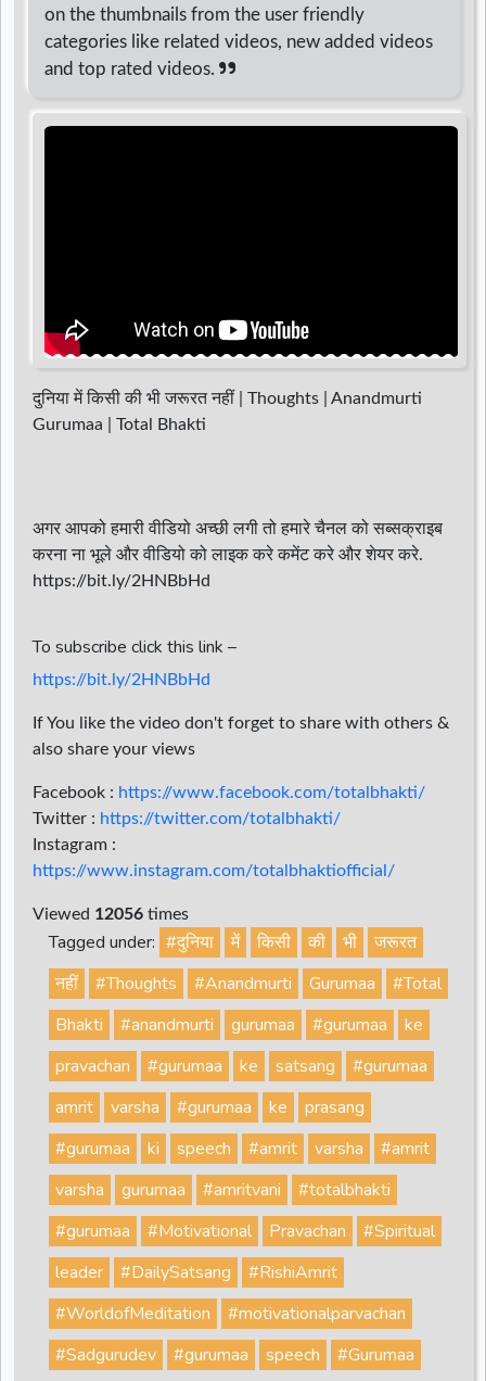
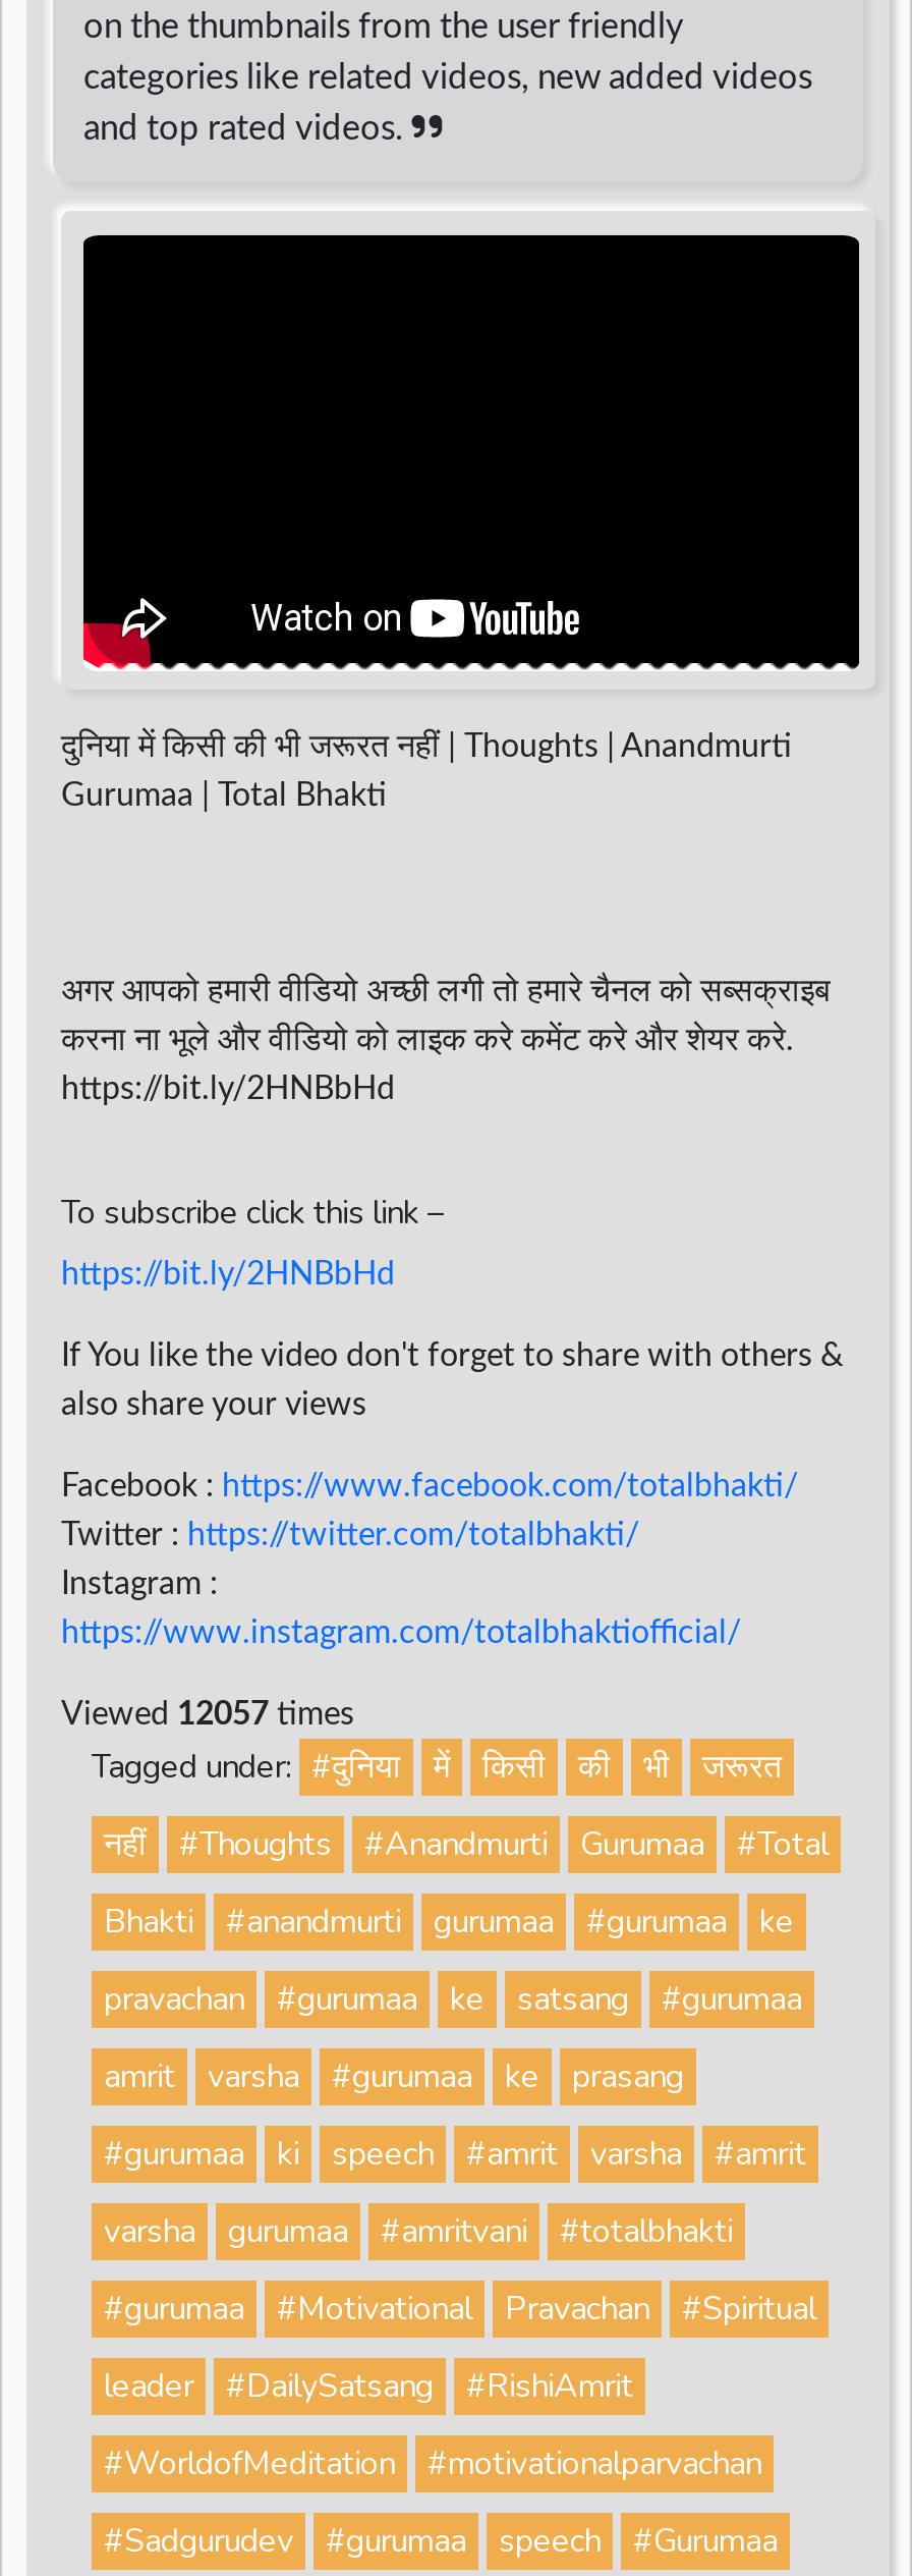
- Viewed 12056 times
+ Viewed 12057 times
